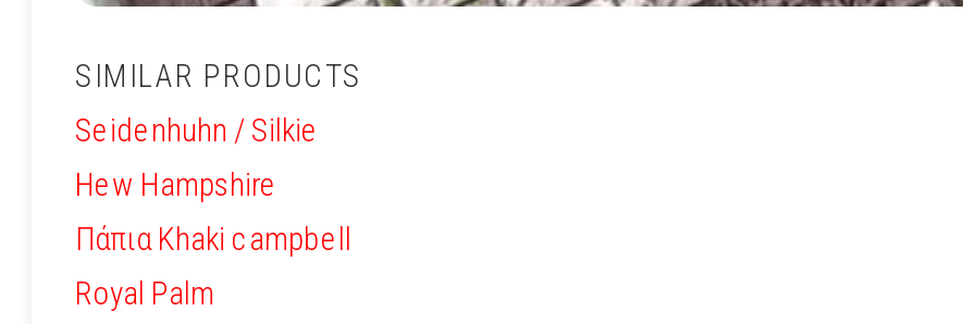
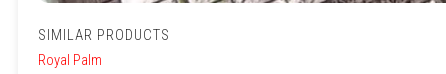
- Seidenhuhn / Silkie
- Hew Hampshire
- Πάπια Khaki campbell
